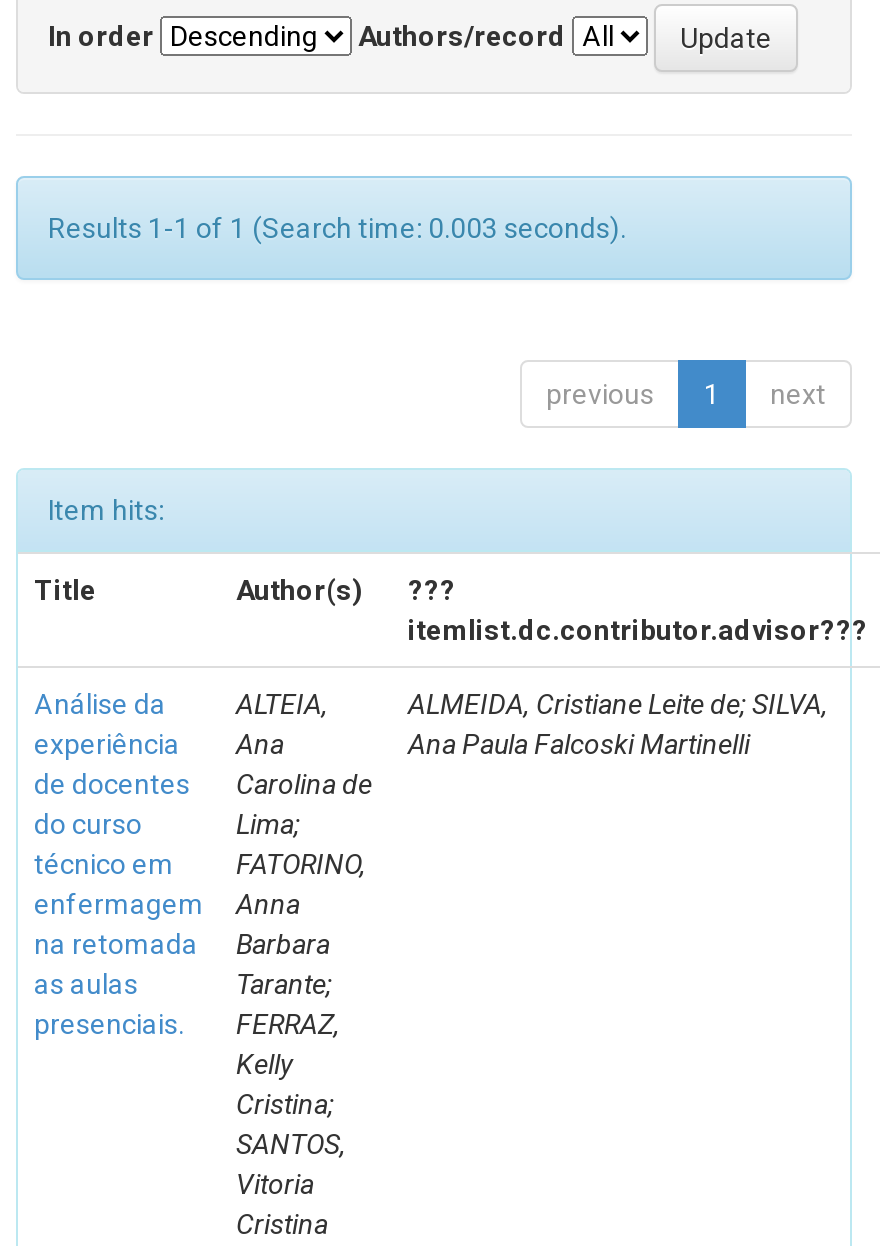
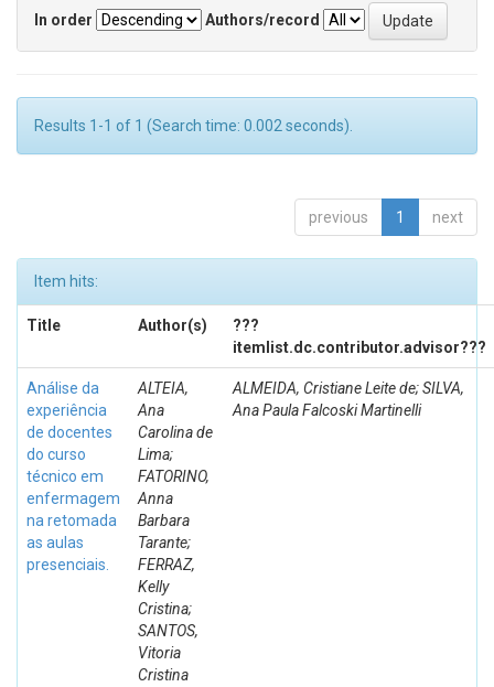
- Results 1-1 of 1 (Search time: 0.003 seconds).
+ Results 1-1 of 1 (Search time: 0.002 seconds).
